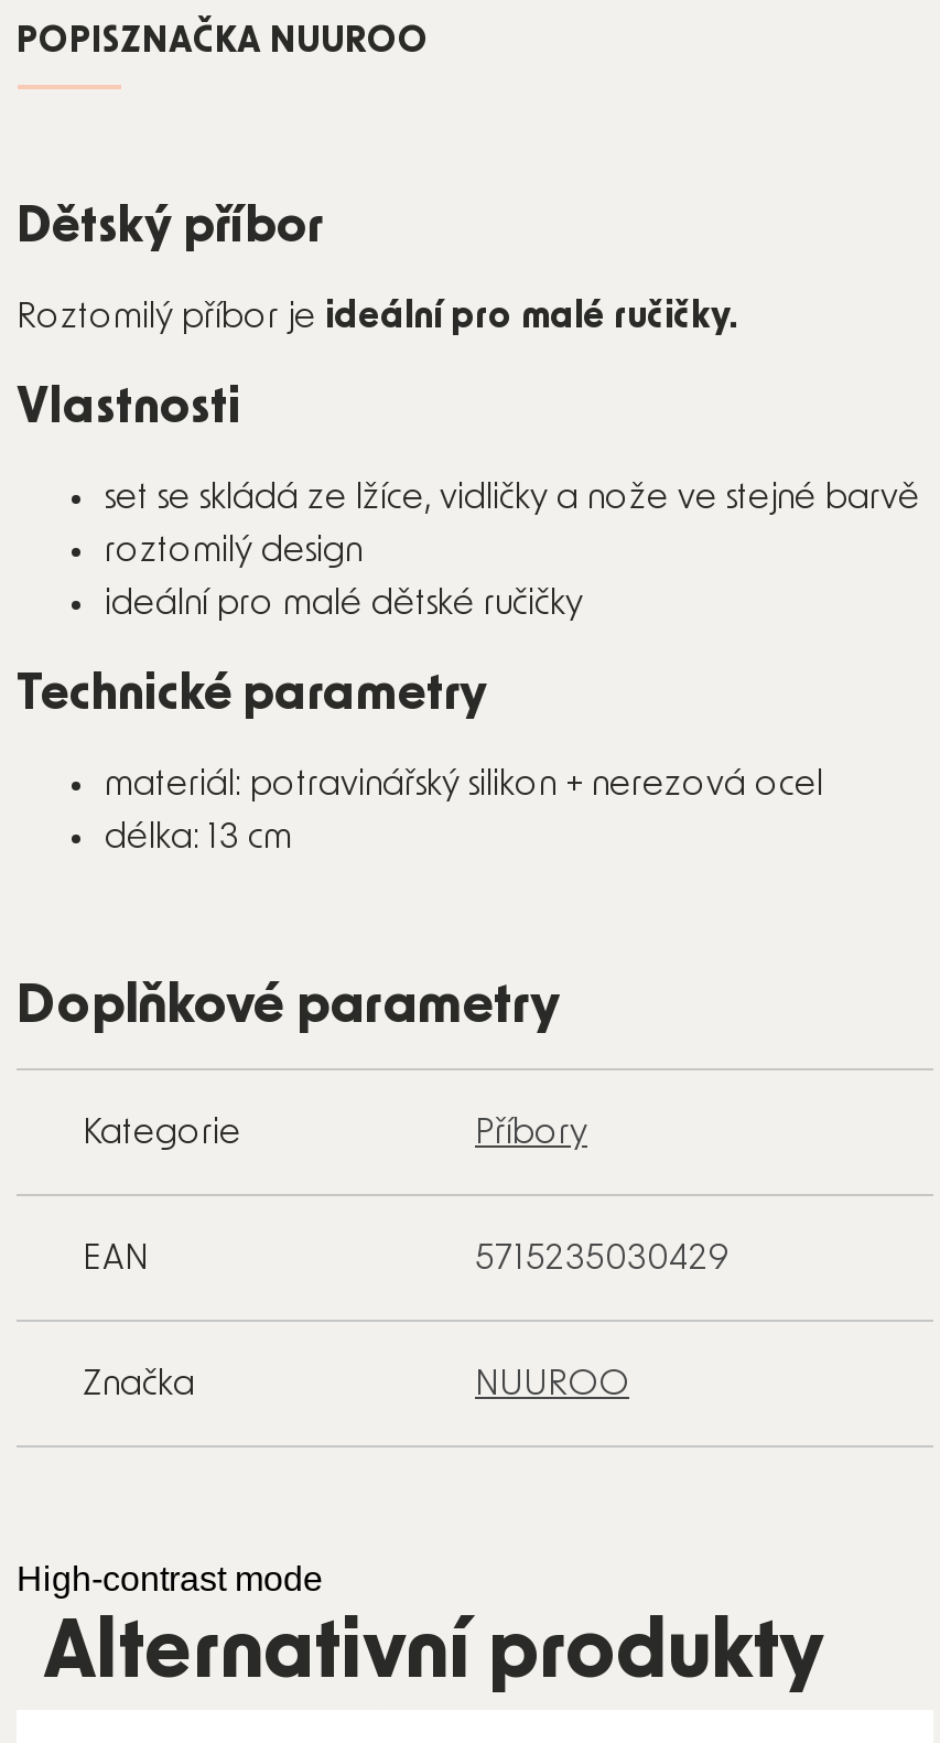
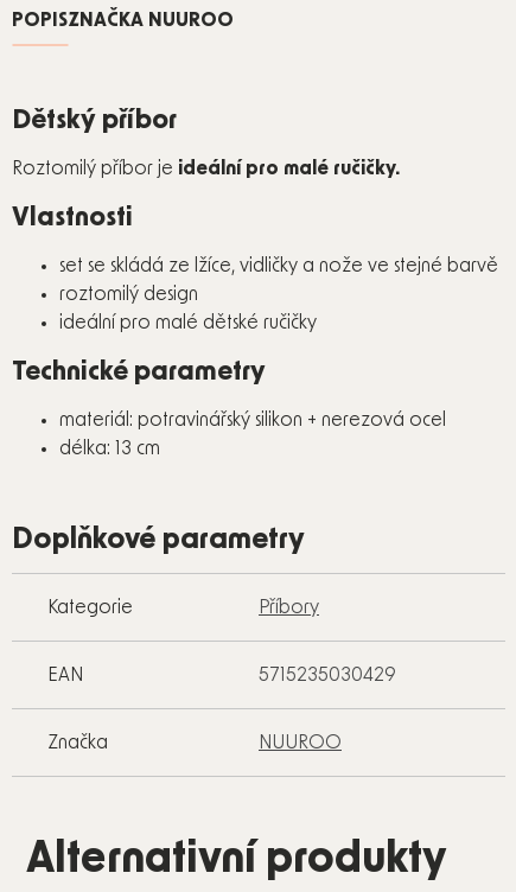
- High-contrast mode
